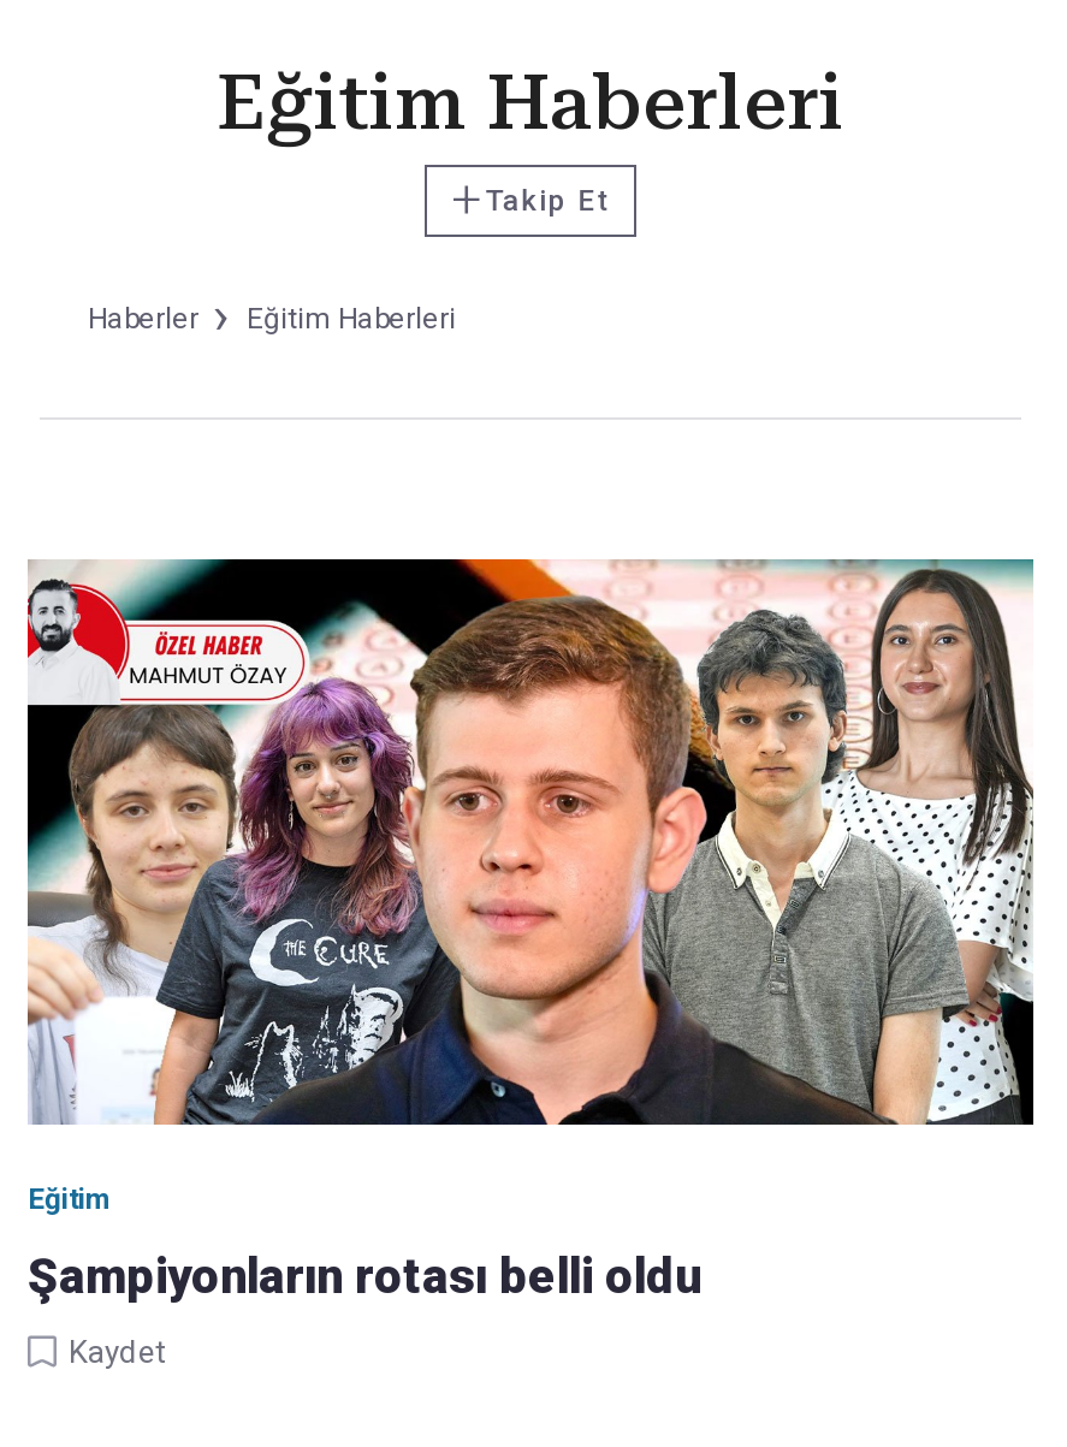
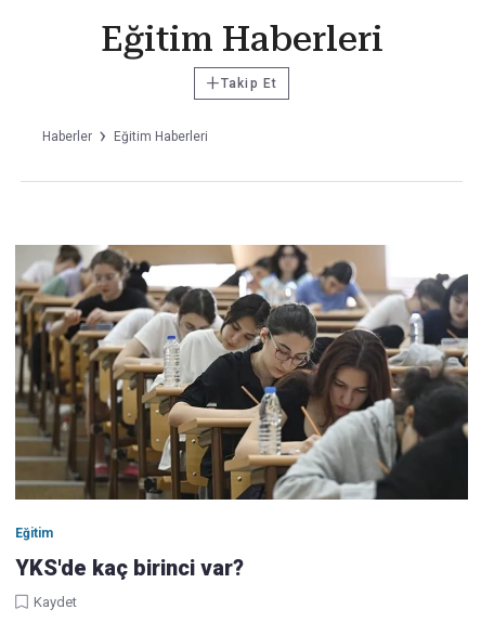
- [image]
+ [image]

- Şampiyonların rotası belli oldu
+ YKS'de kaç birinci var?
